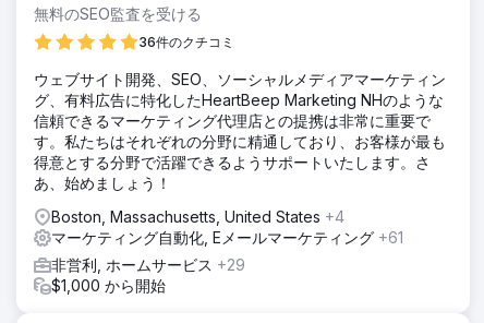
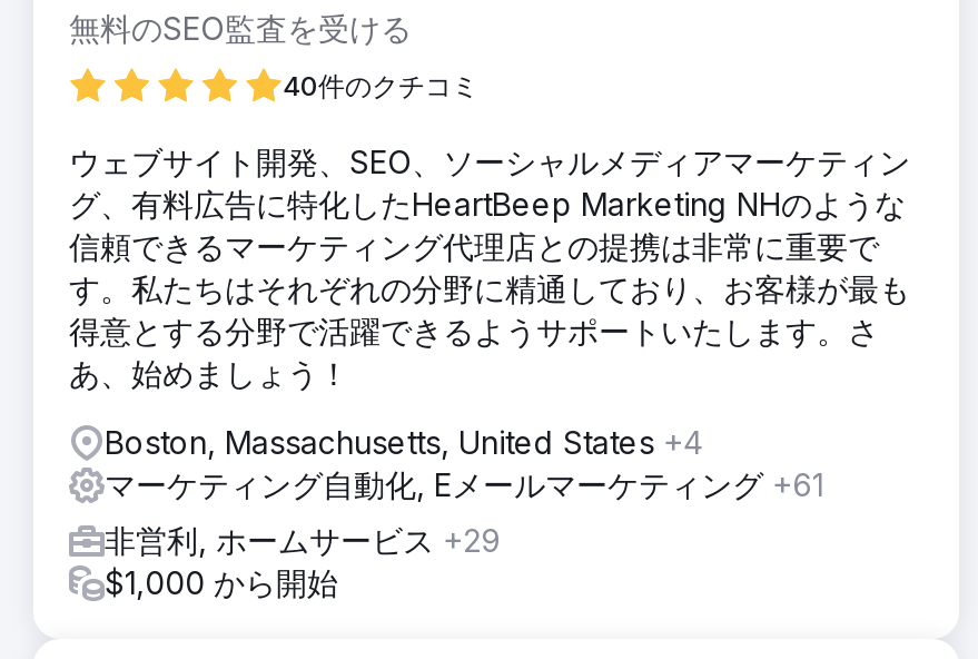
- 36件のクチコミ
+ 40件のクチコミ
